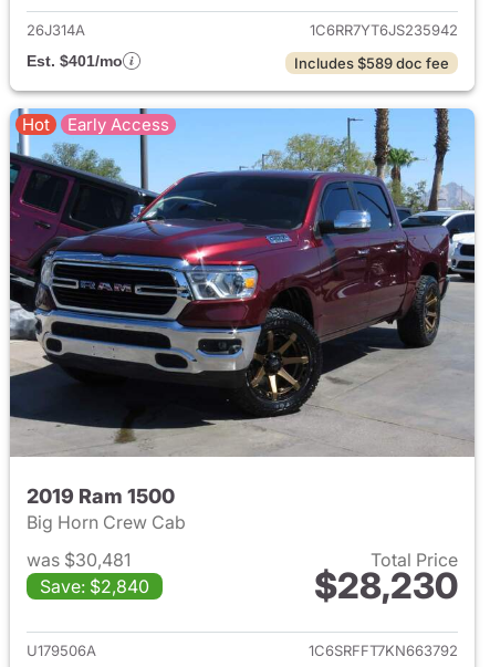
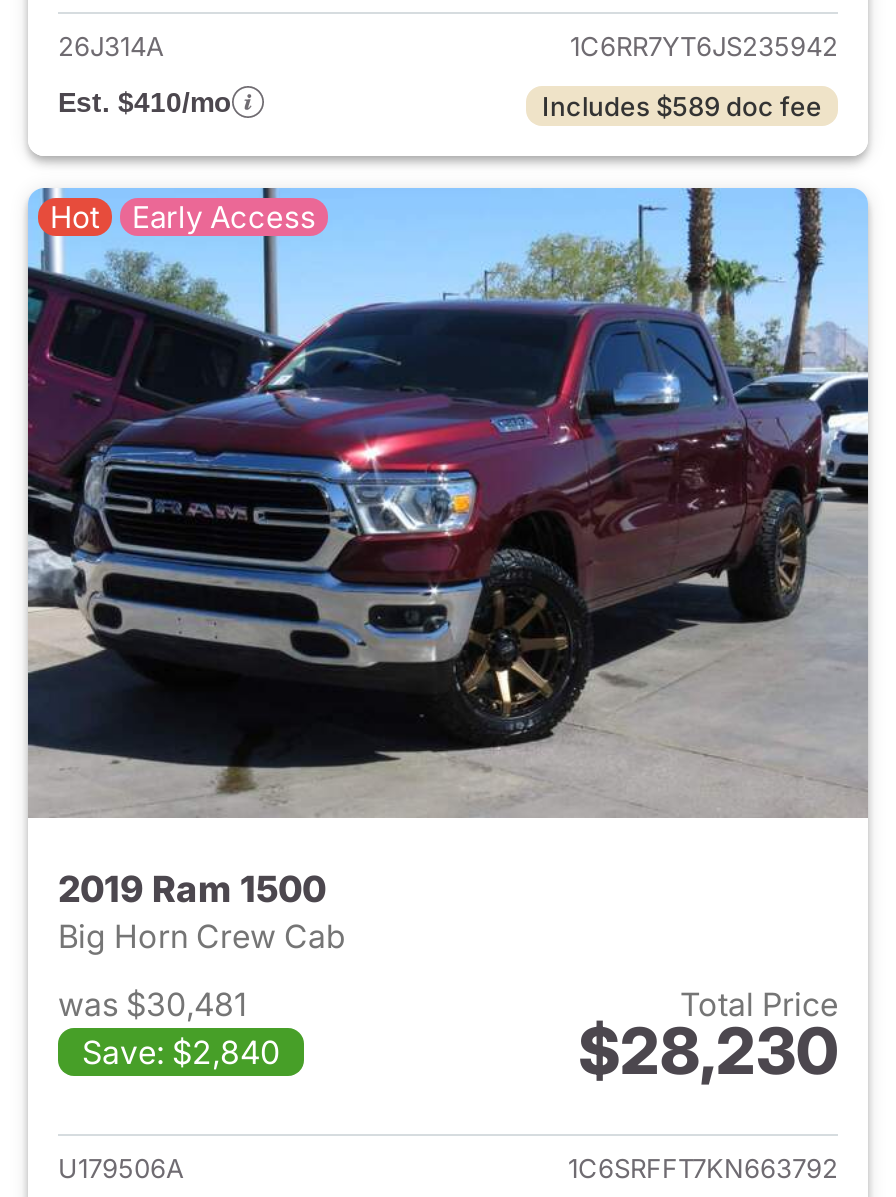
- Est. $401/mo
+ Est. $410/mo
